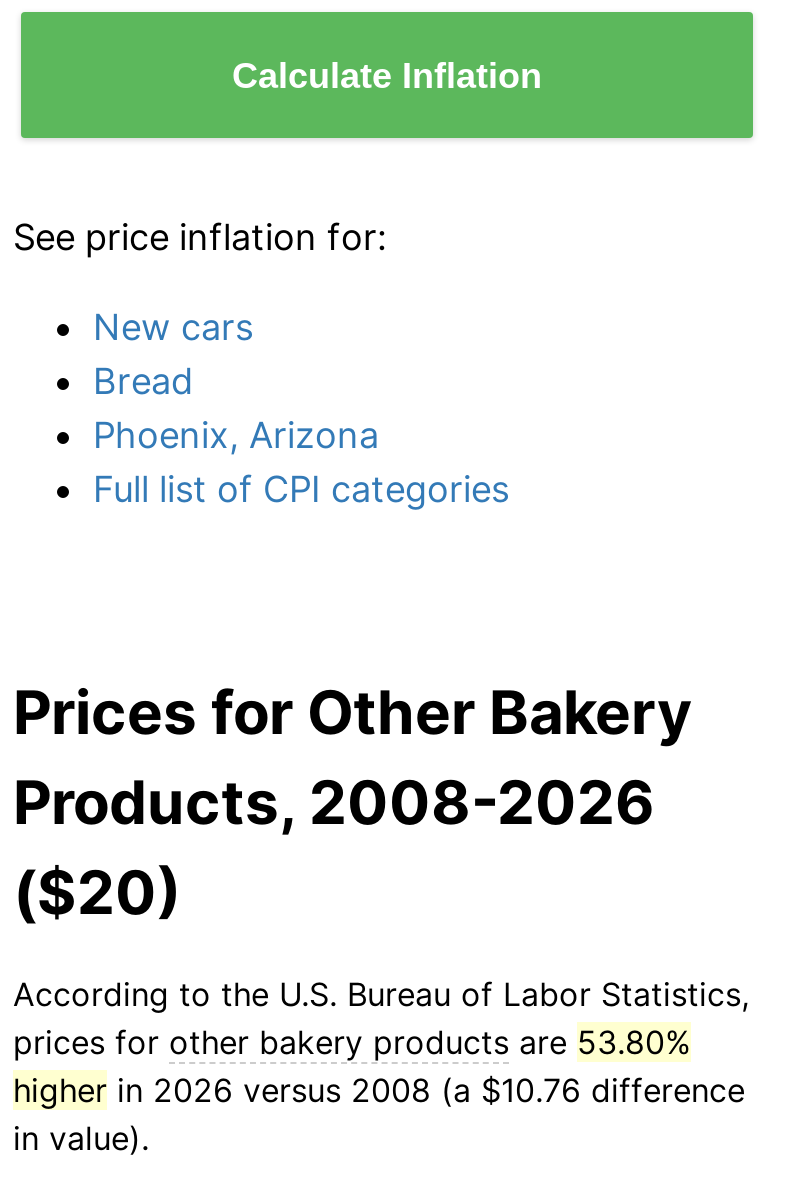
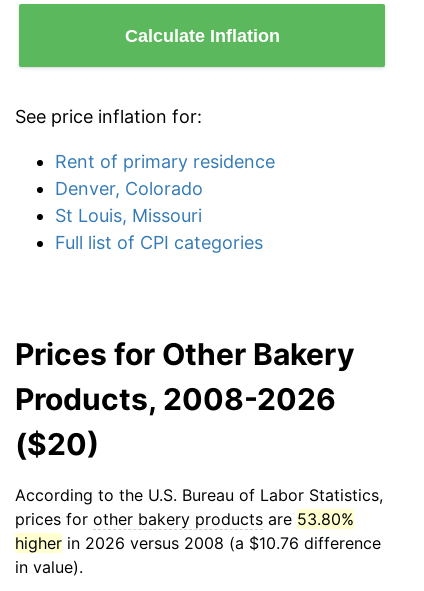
- New cars
- Bread
- Phoenix, Arizona
+ Rent of primary residence
+ Denver, Colorado
+ St Louis, Missouri
